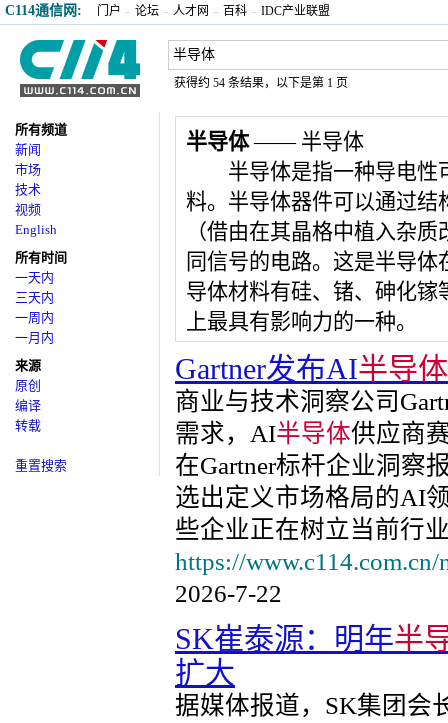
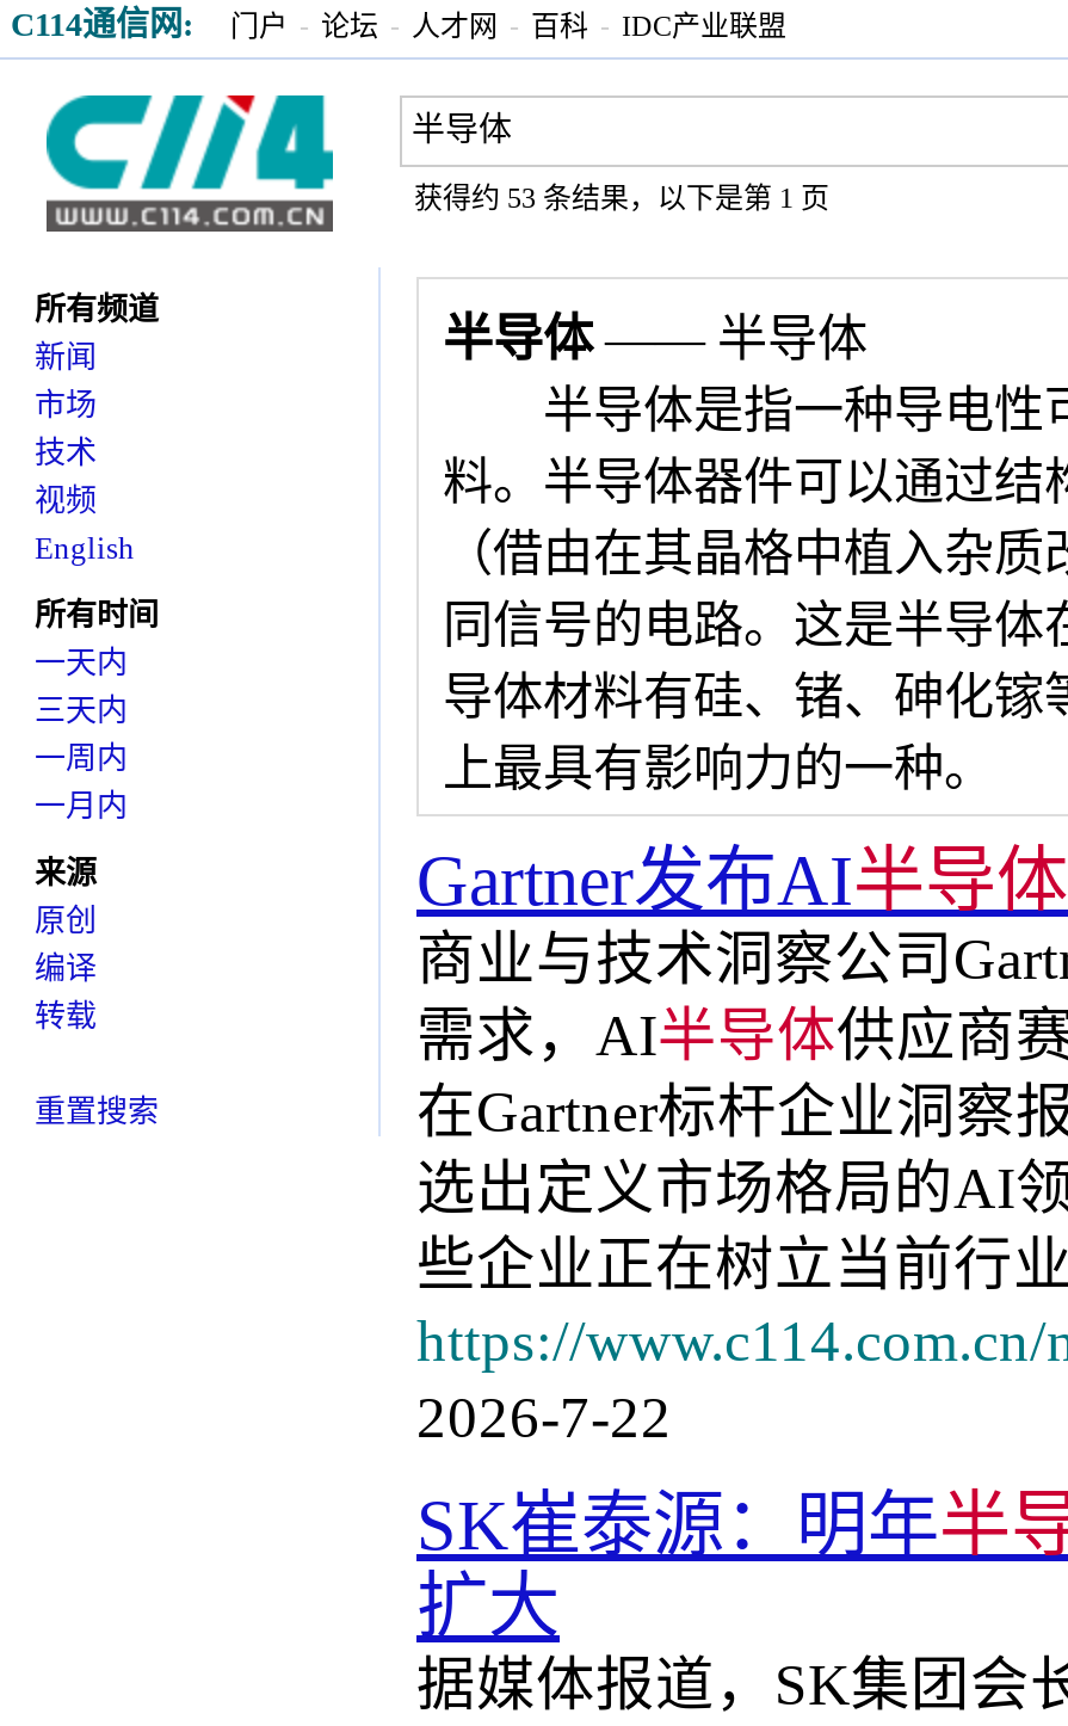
- 获得约 54 条结果，以下是第 1 页
+ 获得约 53 条结果，以下是第 1 页
